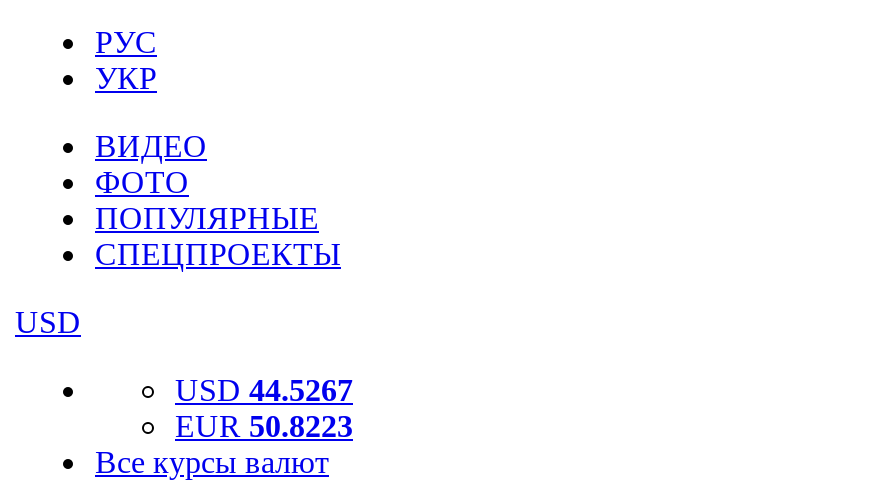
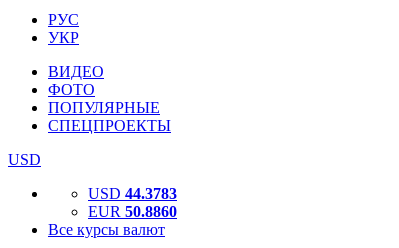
- USD 44.5267
+ USD 44.3783

- EUR 50.8223
+ EUR 50.8860
